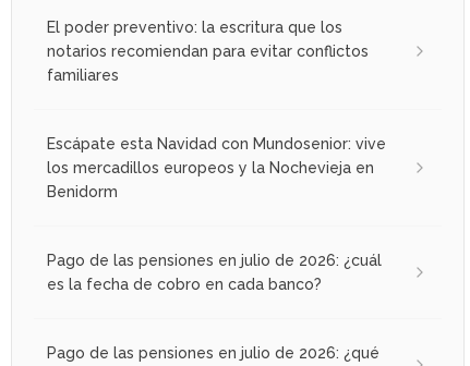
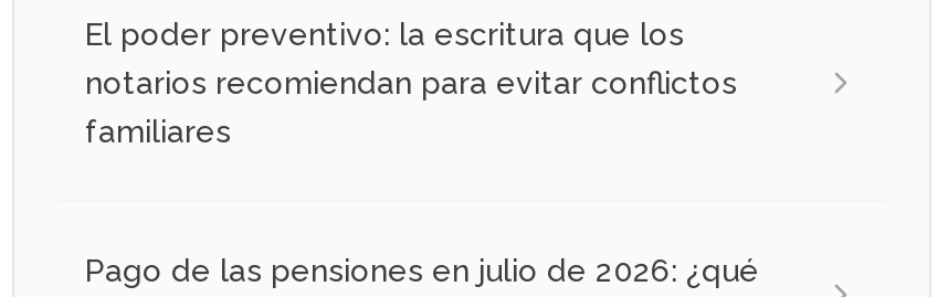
- Escápate esta Navidad con Mundosenior: vive
- los mercadillos europeos y la Nochevieja en
- Benidorm

- Pago de las pensiones en julio de 2026: ¿cuál
- es la fecha de cobro en cada banco?
